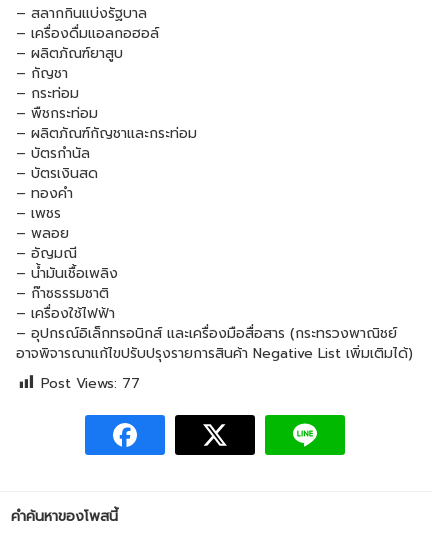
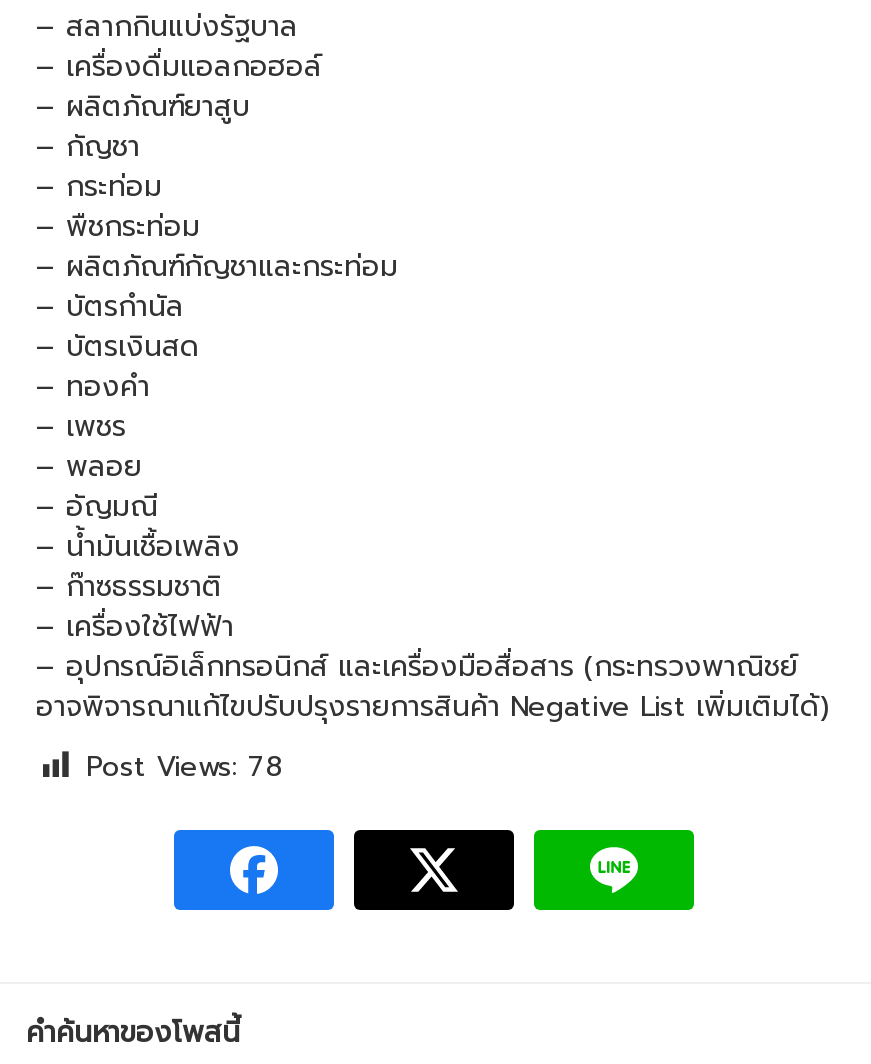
- Post Views: 77
+ Post Views: 78
